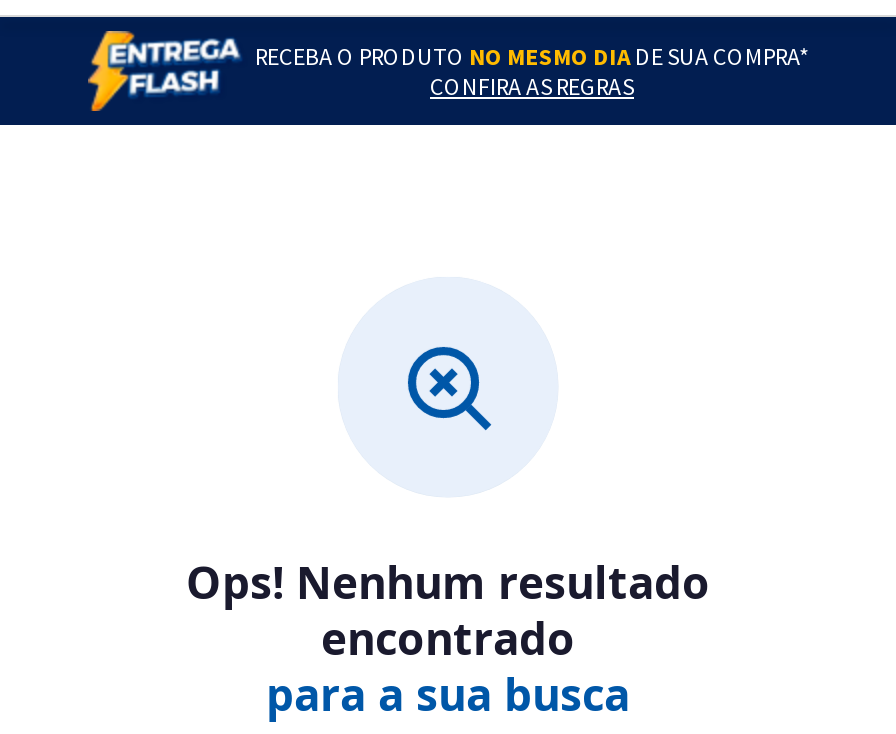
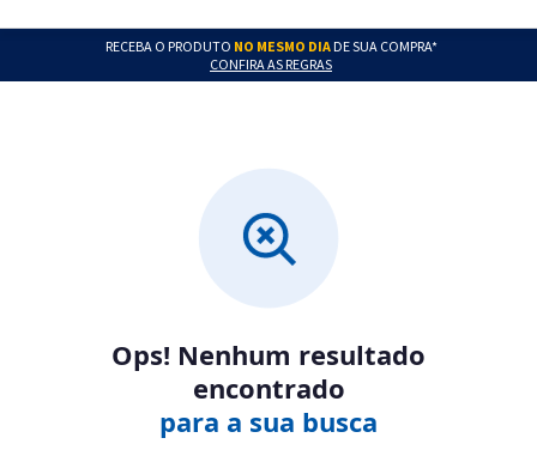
- [image]
+ [image]
